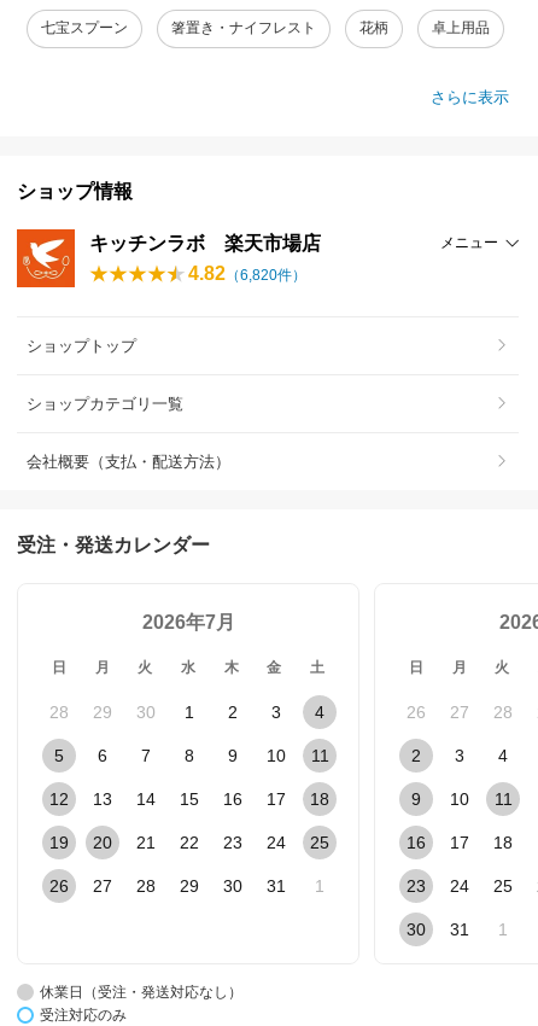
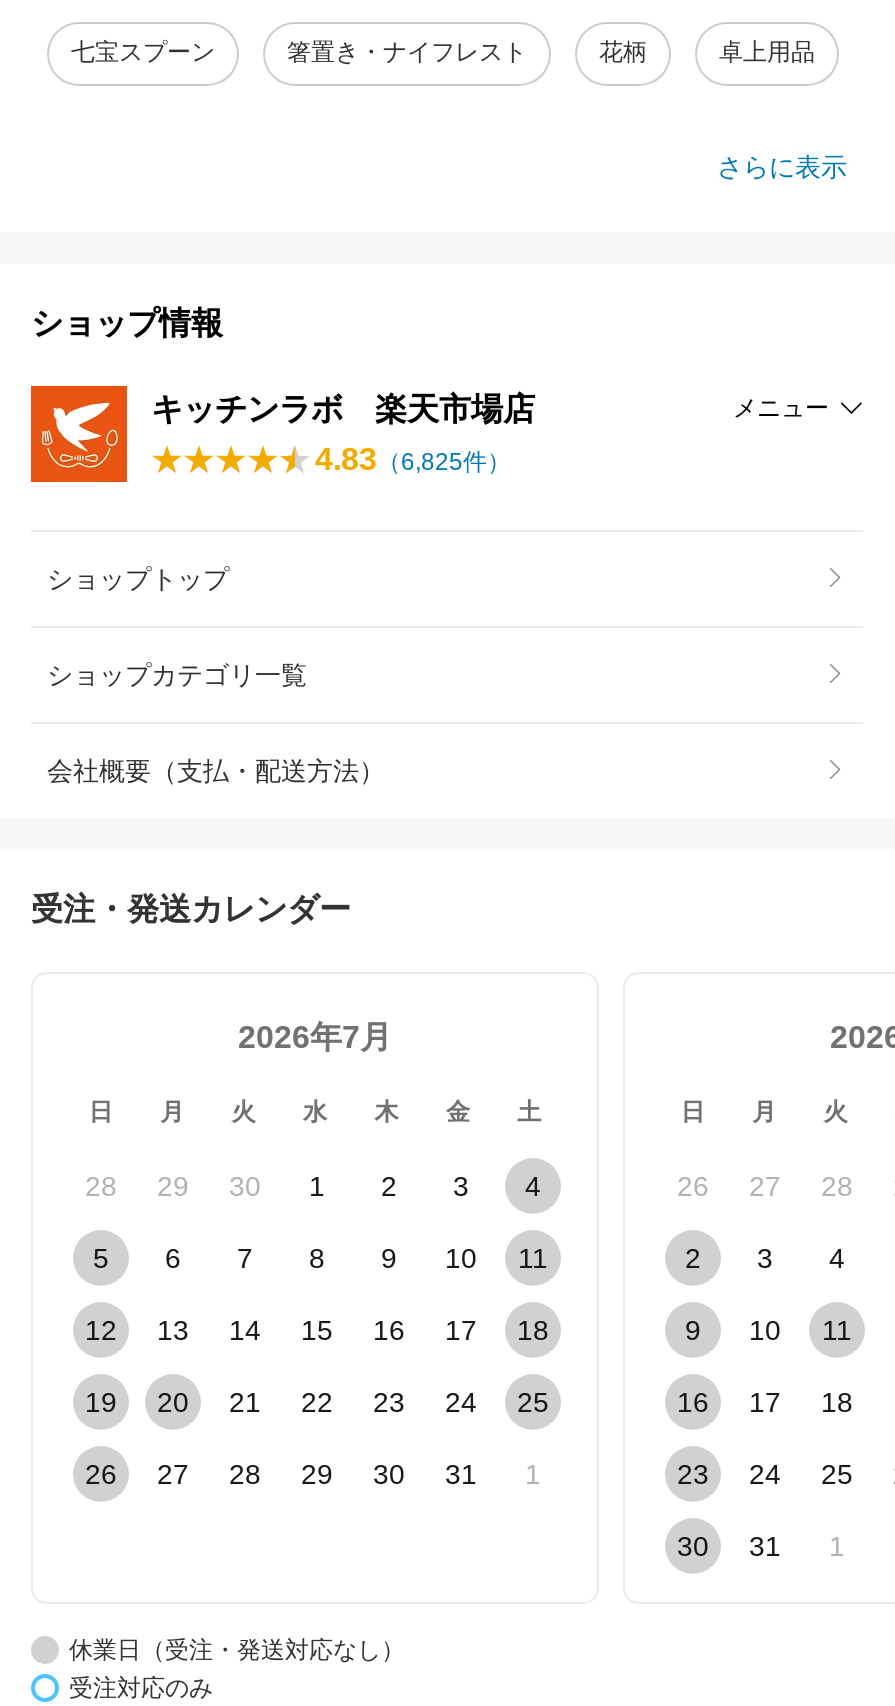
- 4.82（6,820件）
+ 4.83（6,825件）
